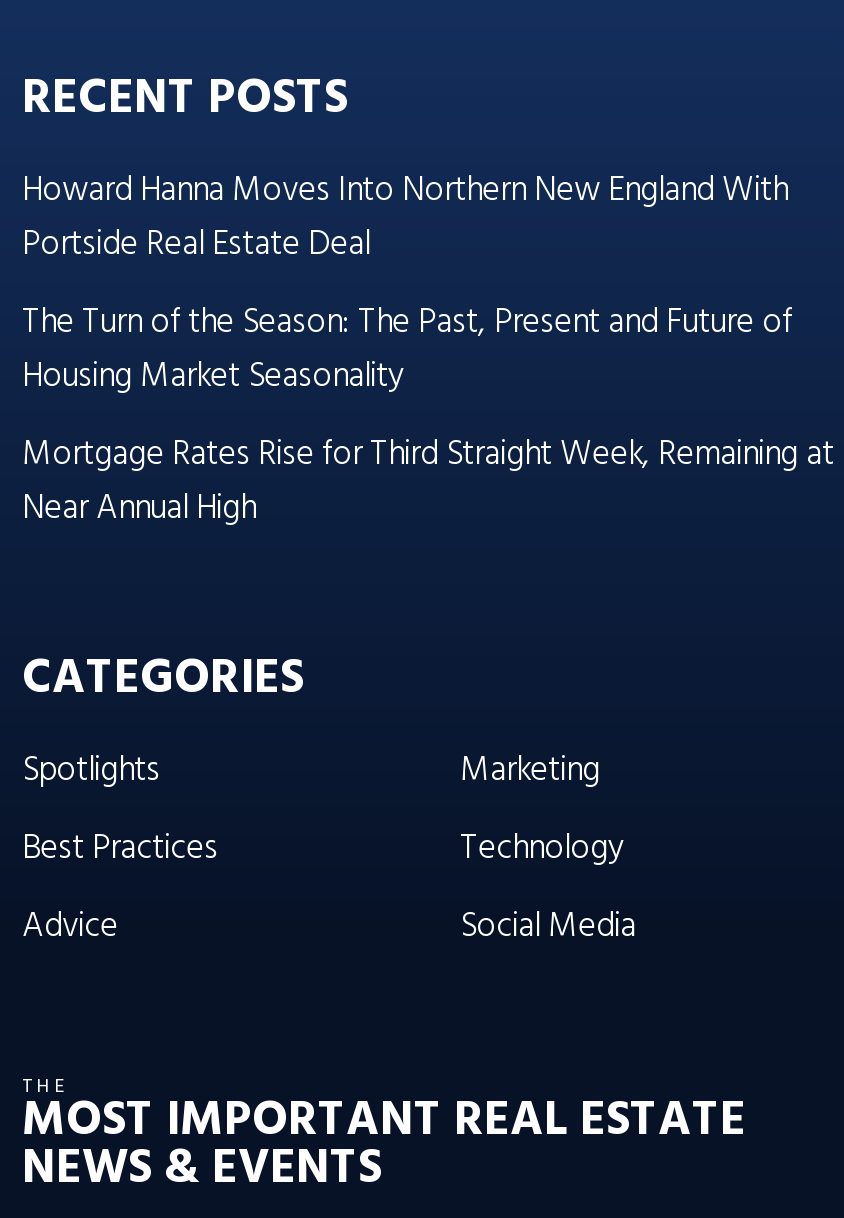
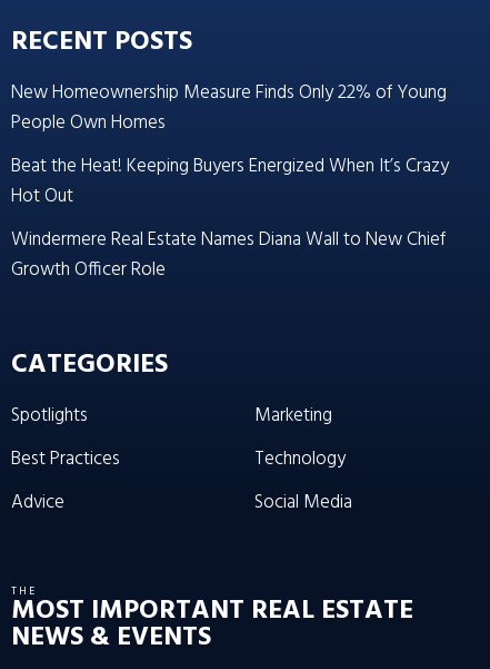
- Howard Hanna Moves Into Northern New England With
- Portside Real Estate Deal
- The Turn of the Season: The Past, Present and Future of
- Housing Market Seasonality
- Mortgage Rates Rise for Third Straight Week, Remaining at
- Near Annual High
+ New Homeownership Measure Finds Only 22% of Young
+ People Own Homes
+ Beat the Heat! Keeping Buyers Energized When It’s Crazy
+ Hot Out
+ Windermere Real Estate Names Diana Wall to New Chief
+ Growth Officer Role
